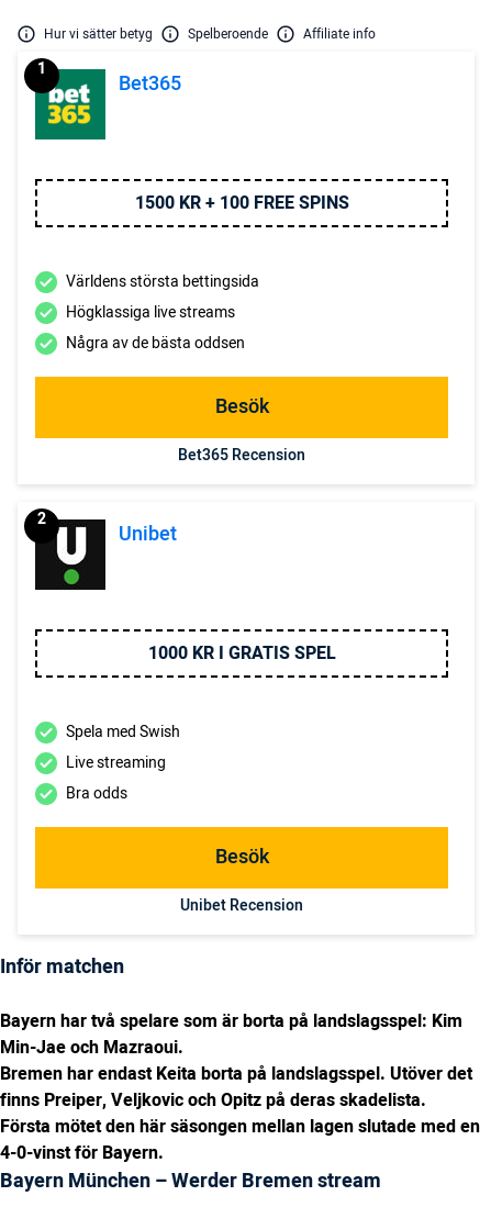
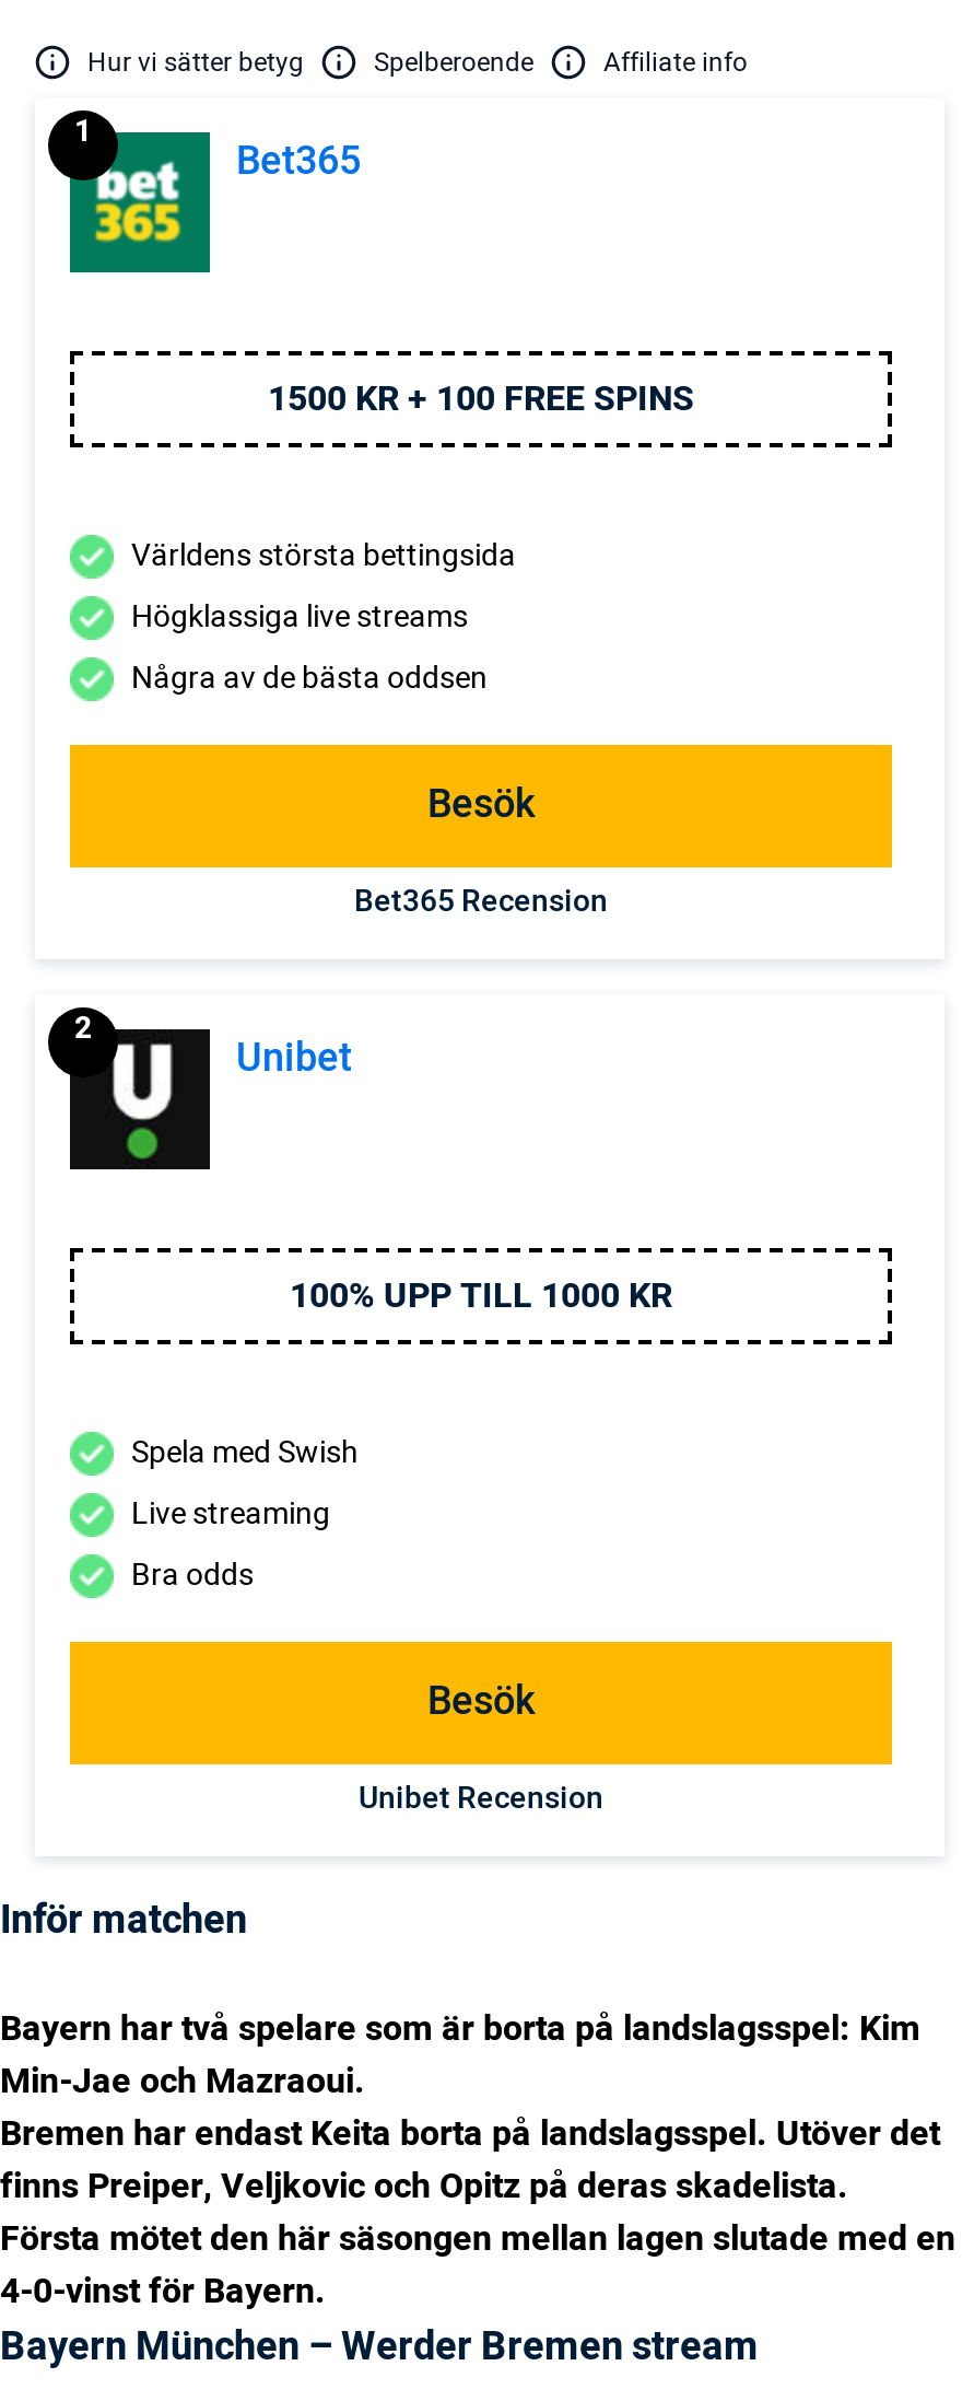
- 1000 KR I GRATIS SPEL
+ 100% UPP TILL 1000 KR
